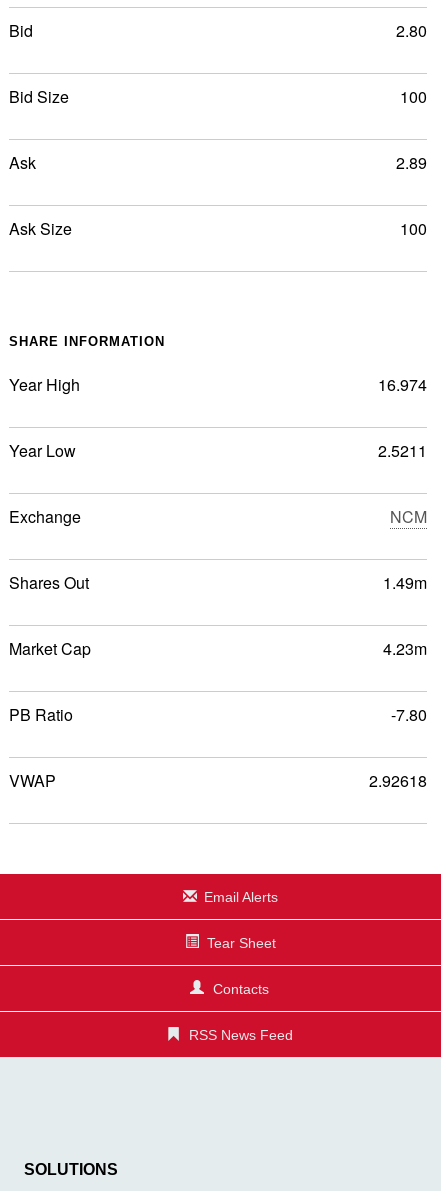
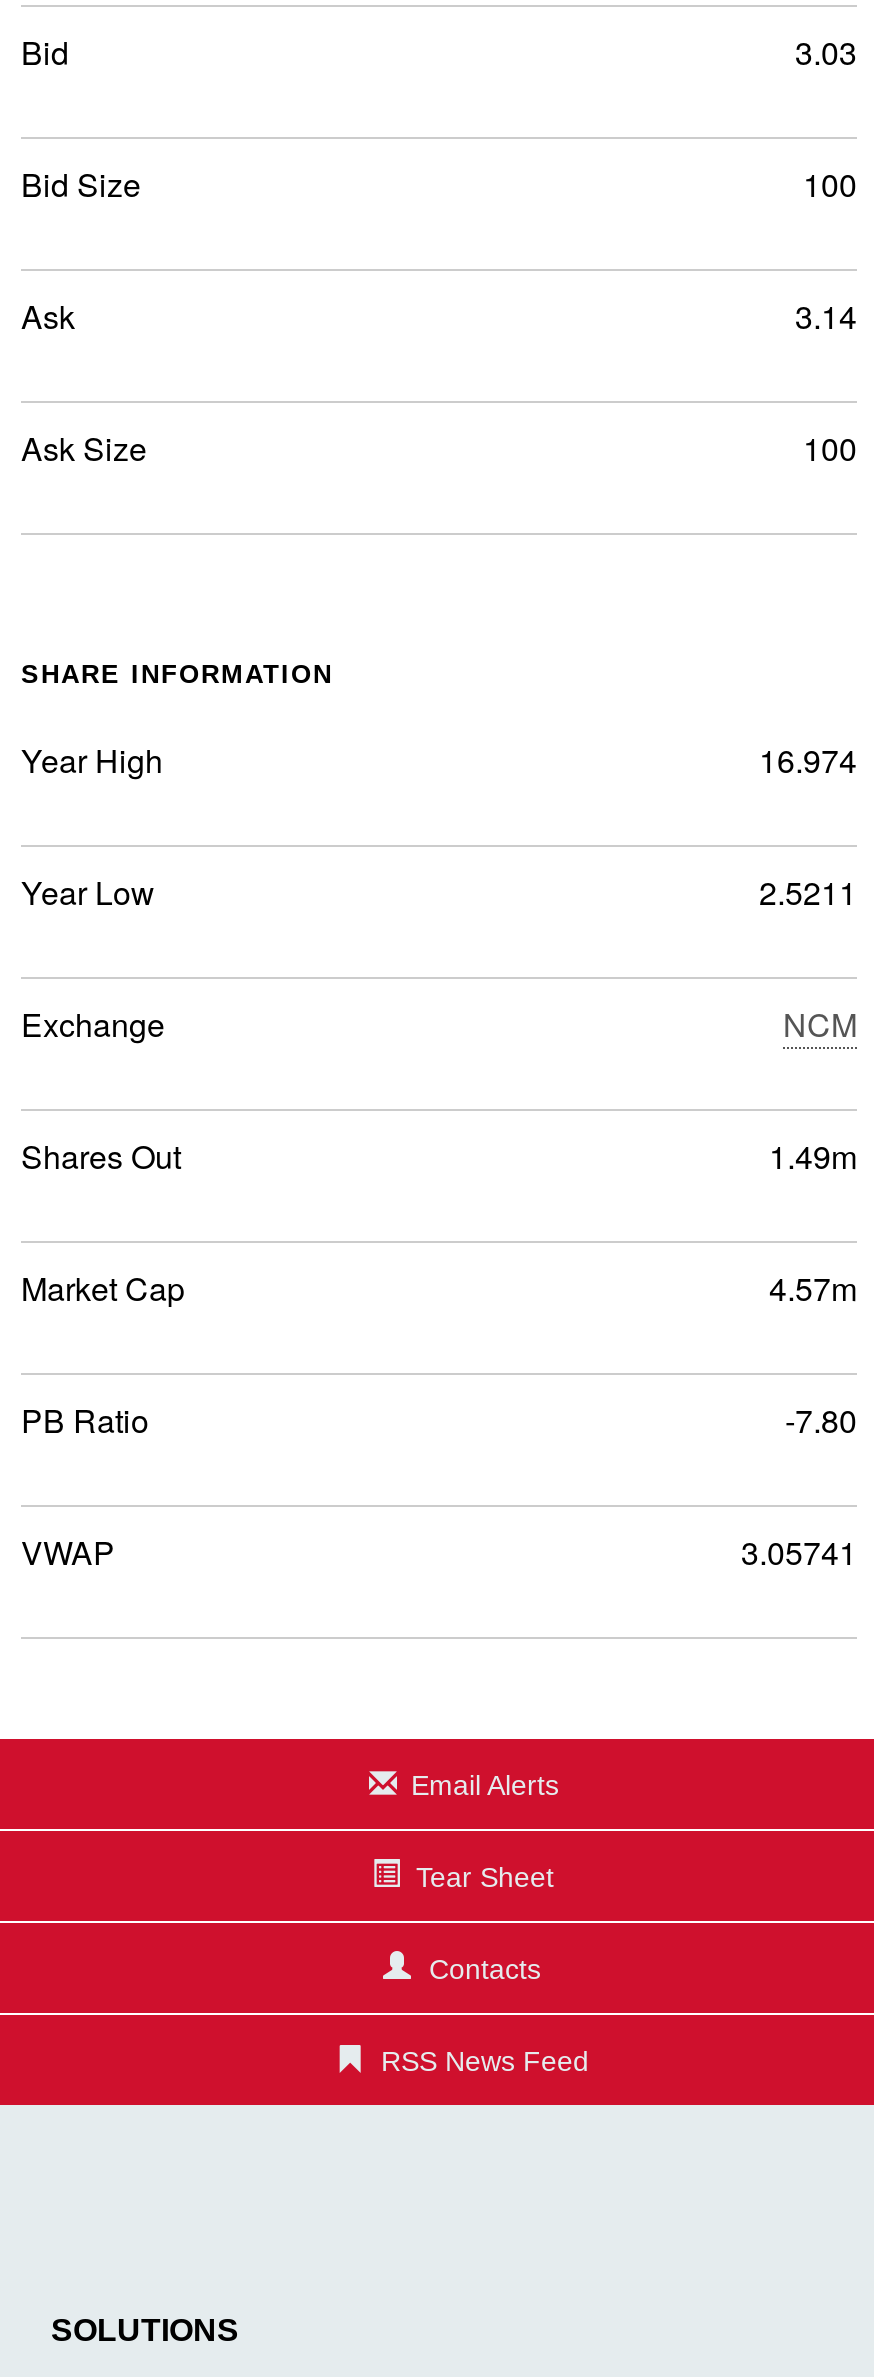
- 2.80
+ 3.03

- 2.89
+ 3.14

- 4.23m
+ 4.57m

- 2.92618
+ 3.05741
